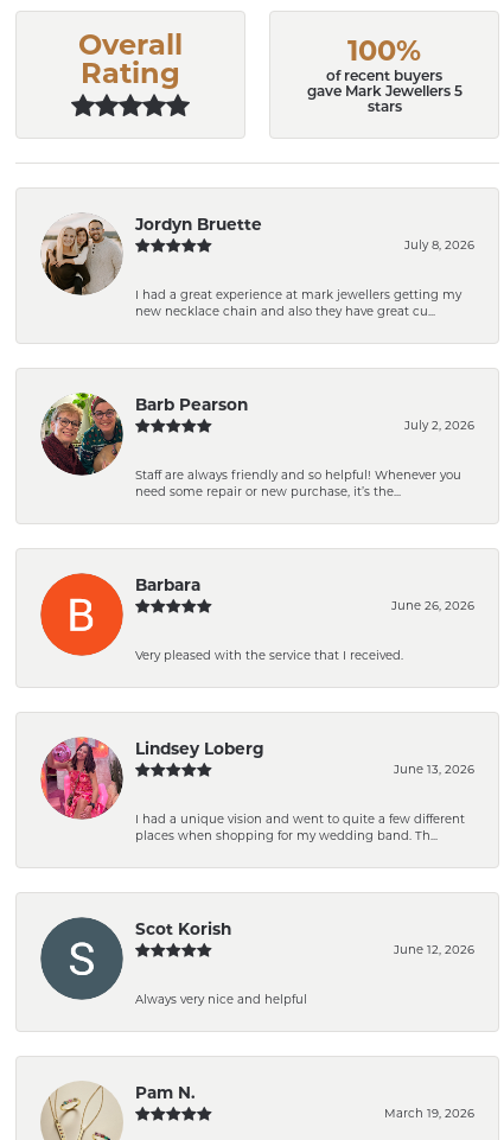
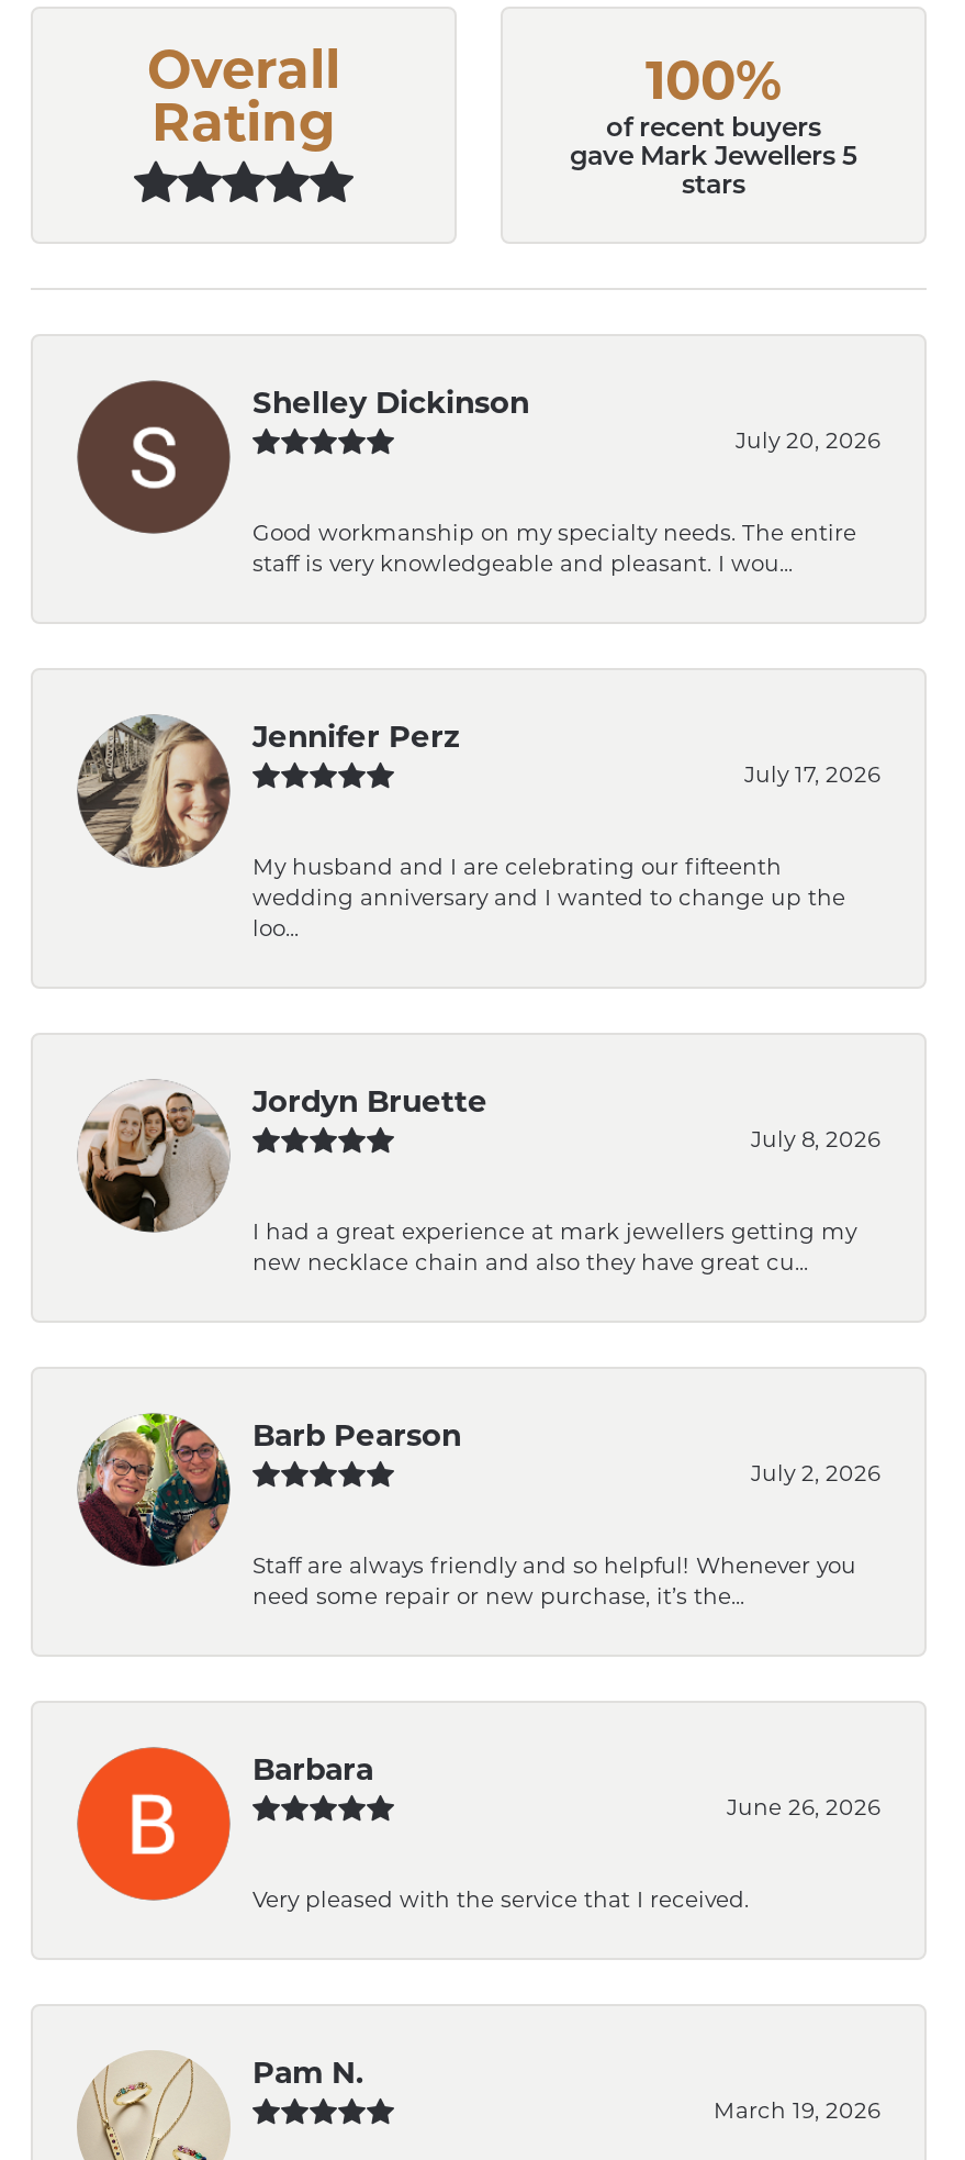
+ [image]
+ Jennifer Perz
+ July 17, 2026
+ My husband and I are celebrating our fifteenth
+ wedding anniversary and I wanted to change up the
+ loo...

+ Shelley Dickinson
+ July 20, 2026
+ Good workmanship on my specialty needs. The entire
+ staff is very knowledgeable and pleasant. I wou...

moved down: [image] | Jordyn Bruette | July 8, 2026 | ... | June 26, 2026 | Very pleased with the service that I received.

- [image]
- Lindsey Loberg
- June 13, 2026
- I had a unique vision and went to quite a few different
- places when shopping for my wedding band. Th...

moved up: [image]

- Scot Korish
- June 12, 2026
- Always very nice and helpful
